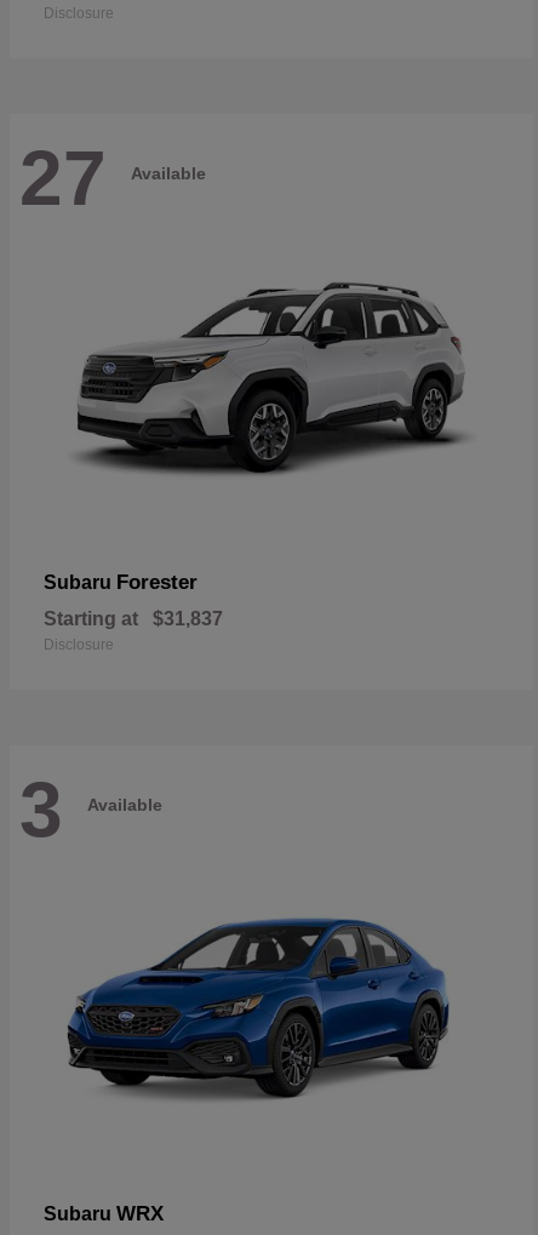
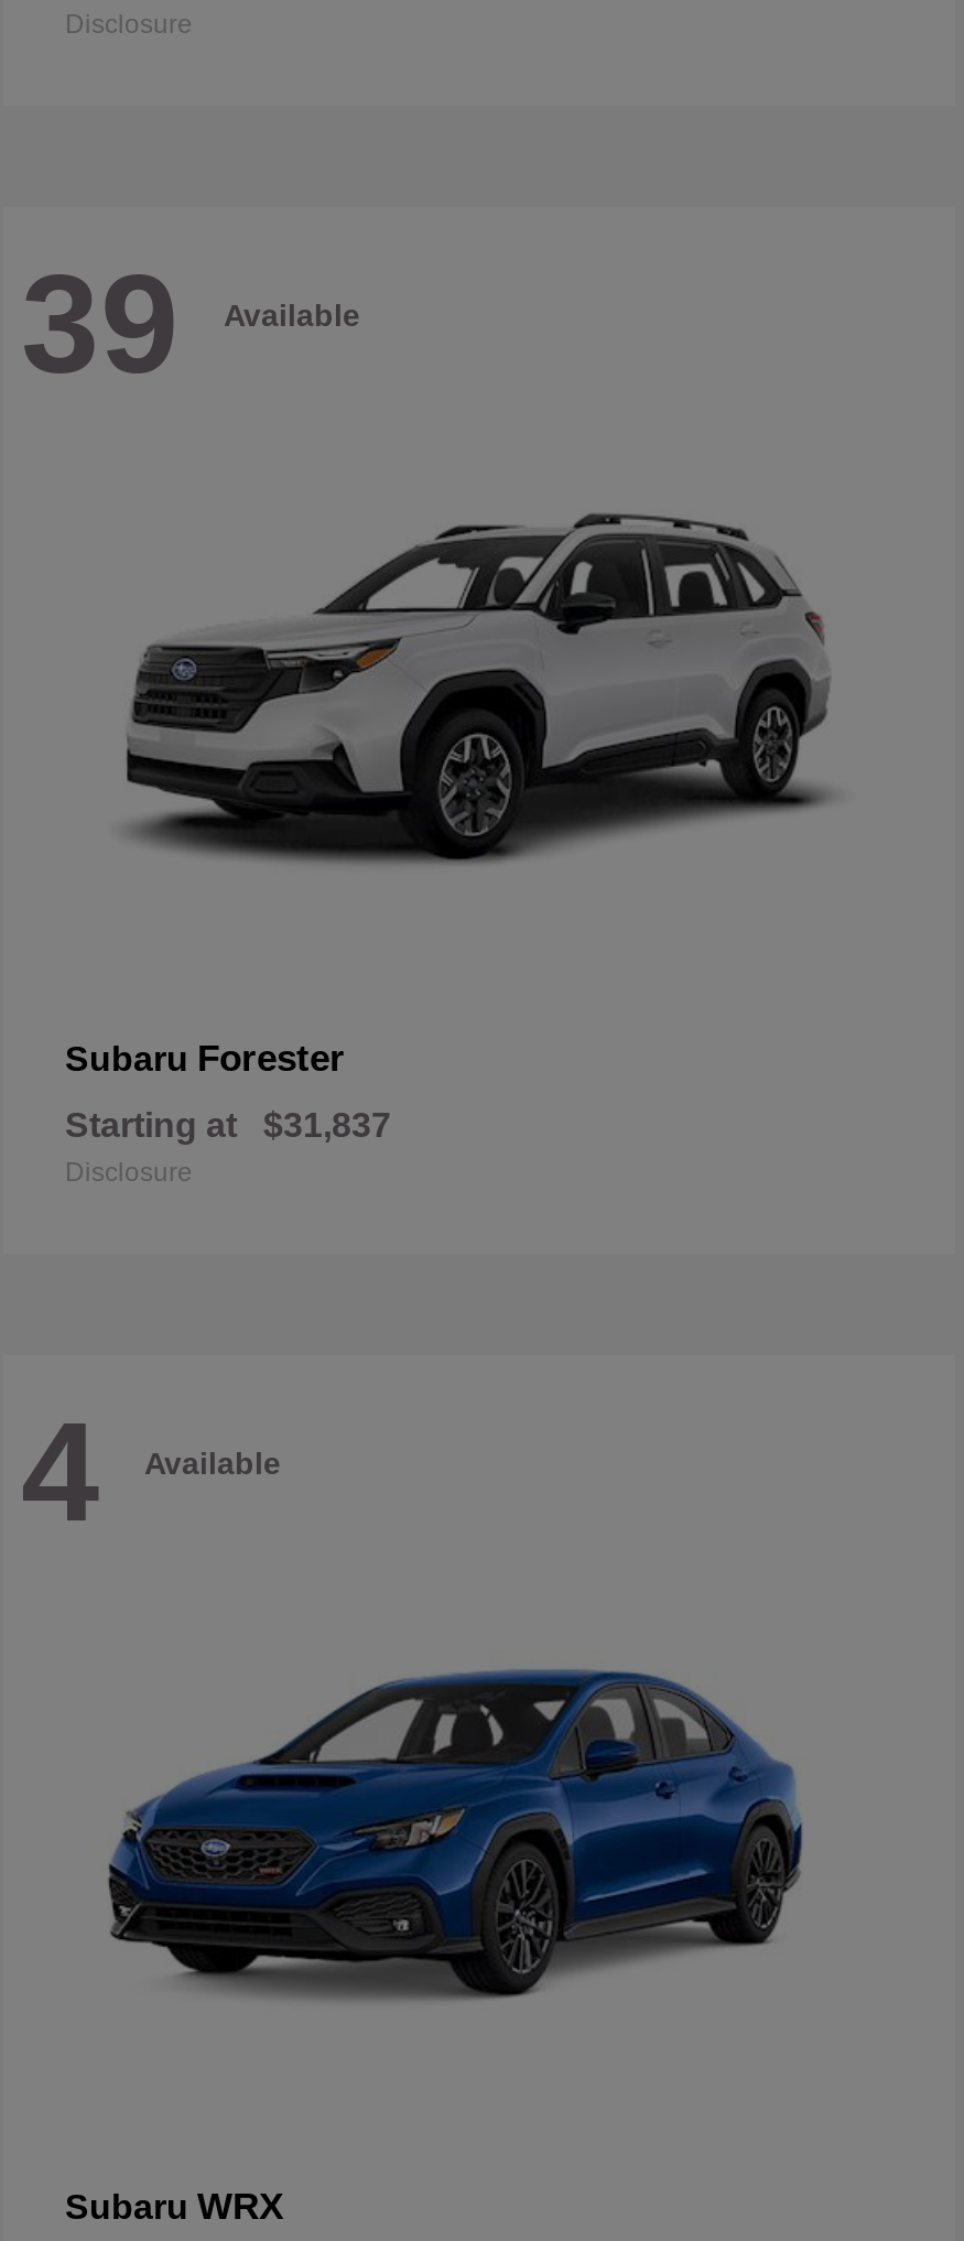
- 27 Available
+ 39 Available

- 3 Available
+ 4 Available
